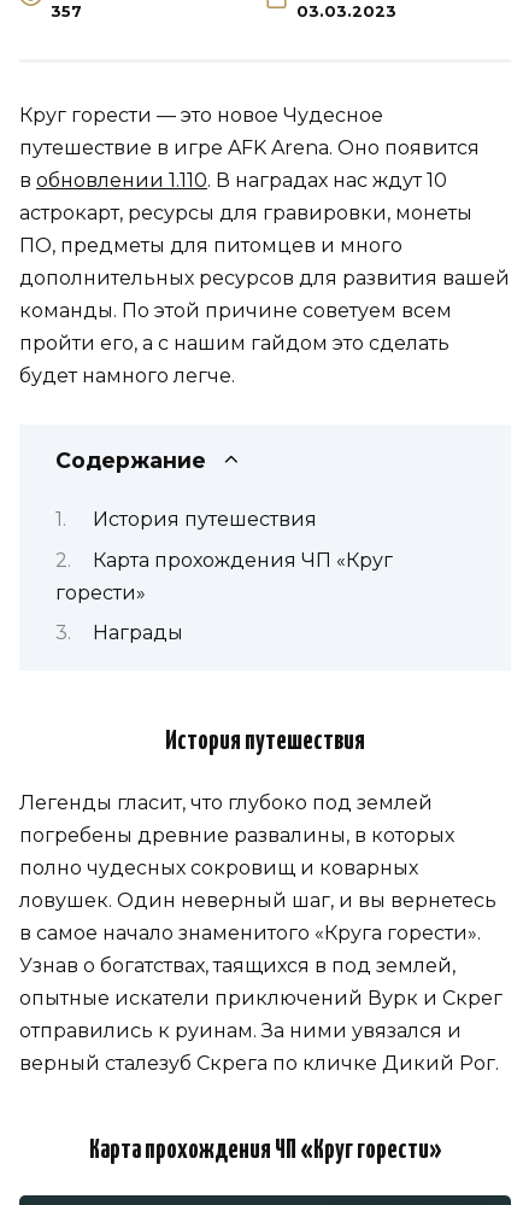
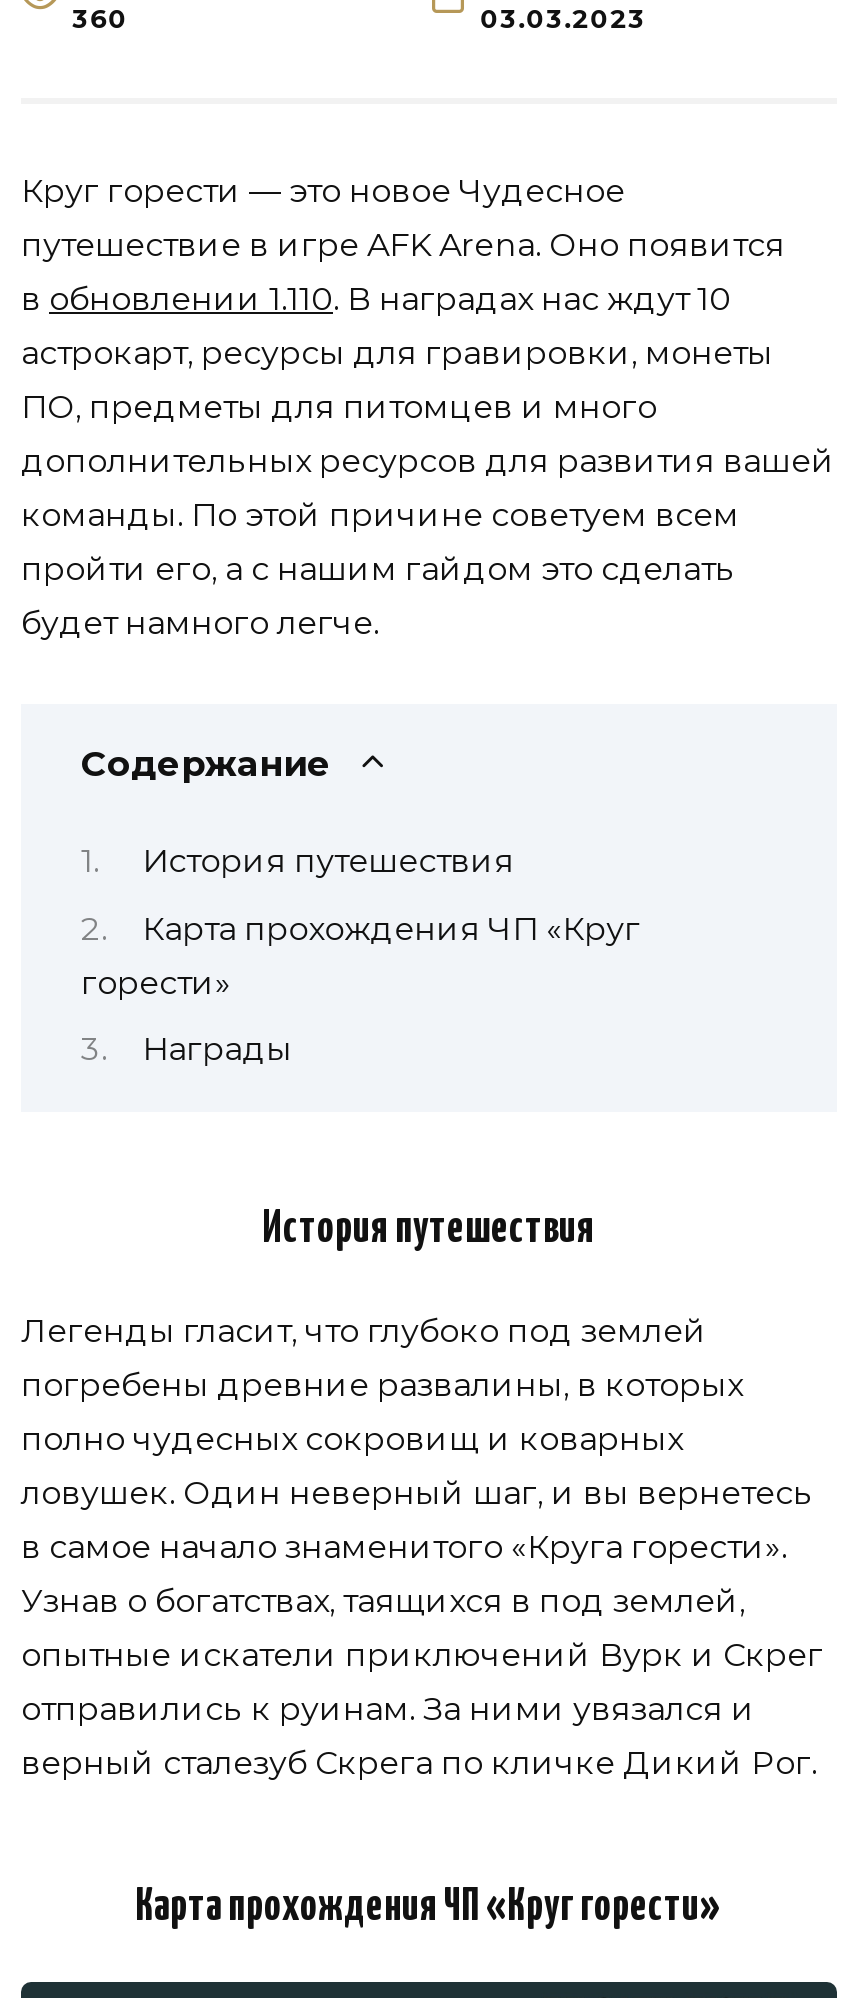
- 357
+ 360
